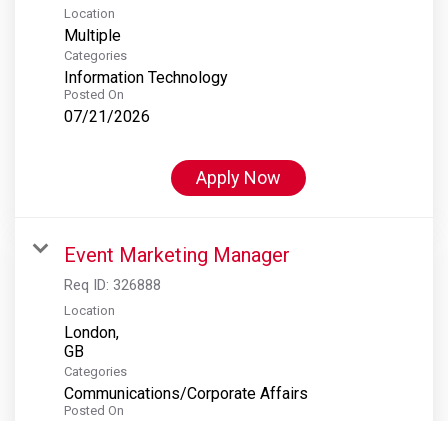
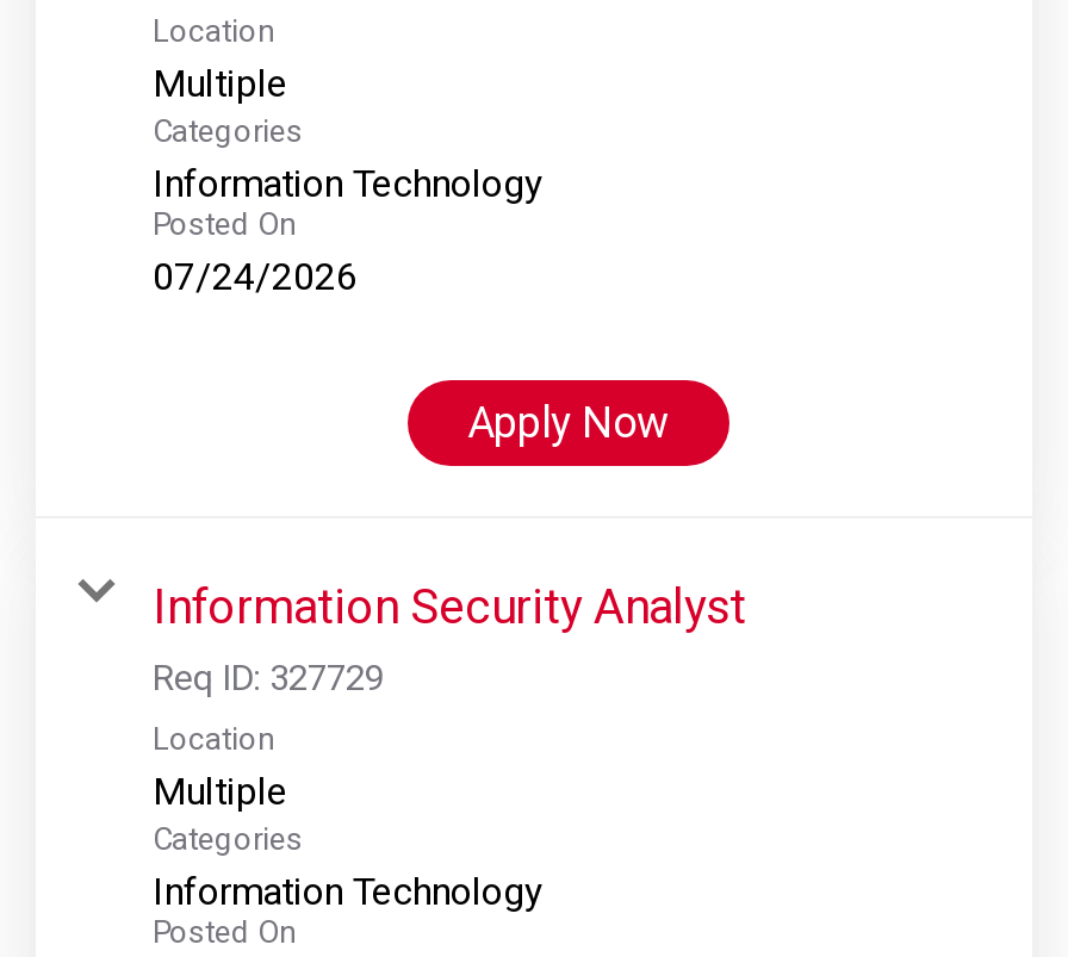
- 07/21/2026
+ 07/24/2026

- Event Marketing Manager
- Req ID: 326888
+ Information Security Analyst
+ Req ID: 327729

- London,
+ Multiple

- Communications/Corporate Affairs
+ Information Technology
